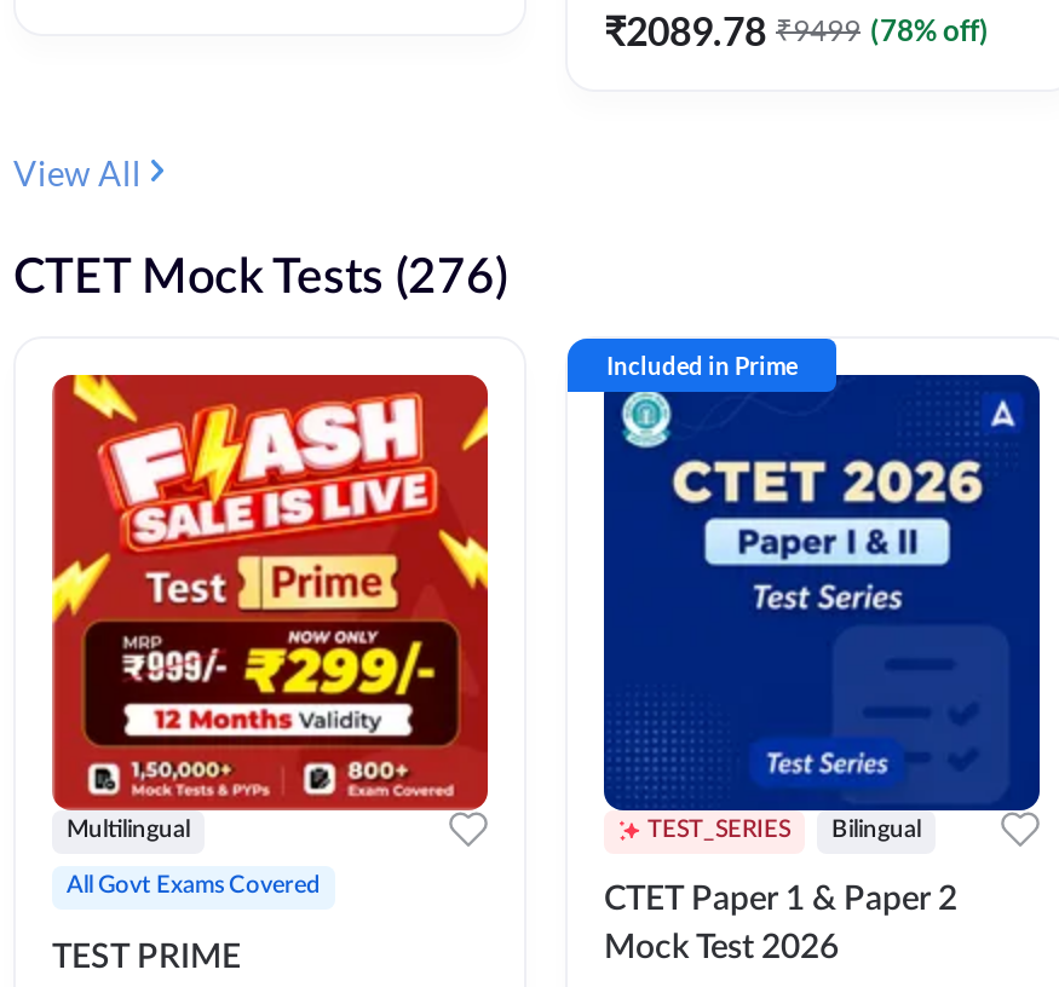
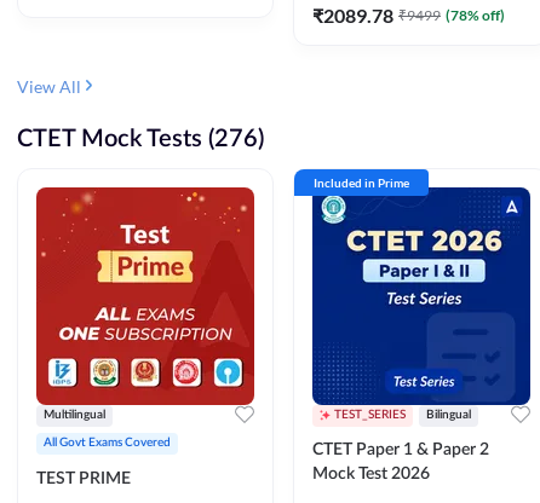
- [image]
+ [image]
